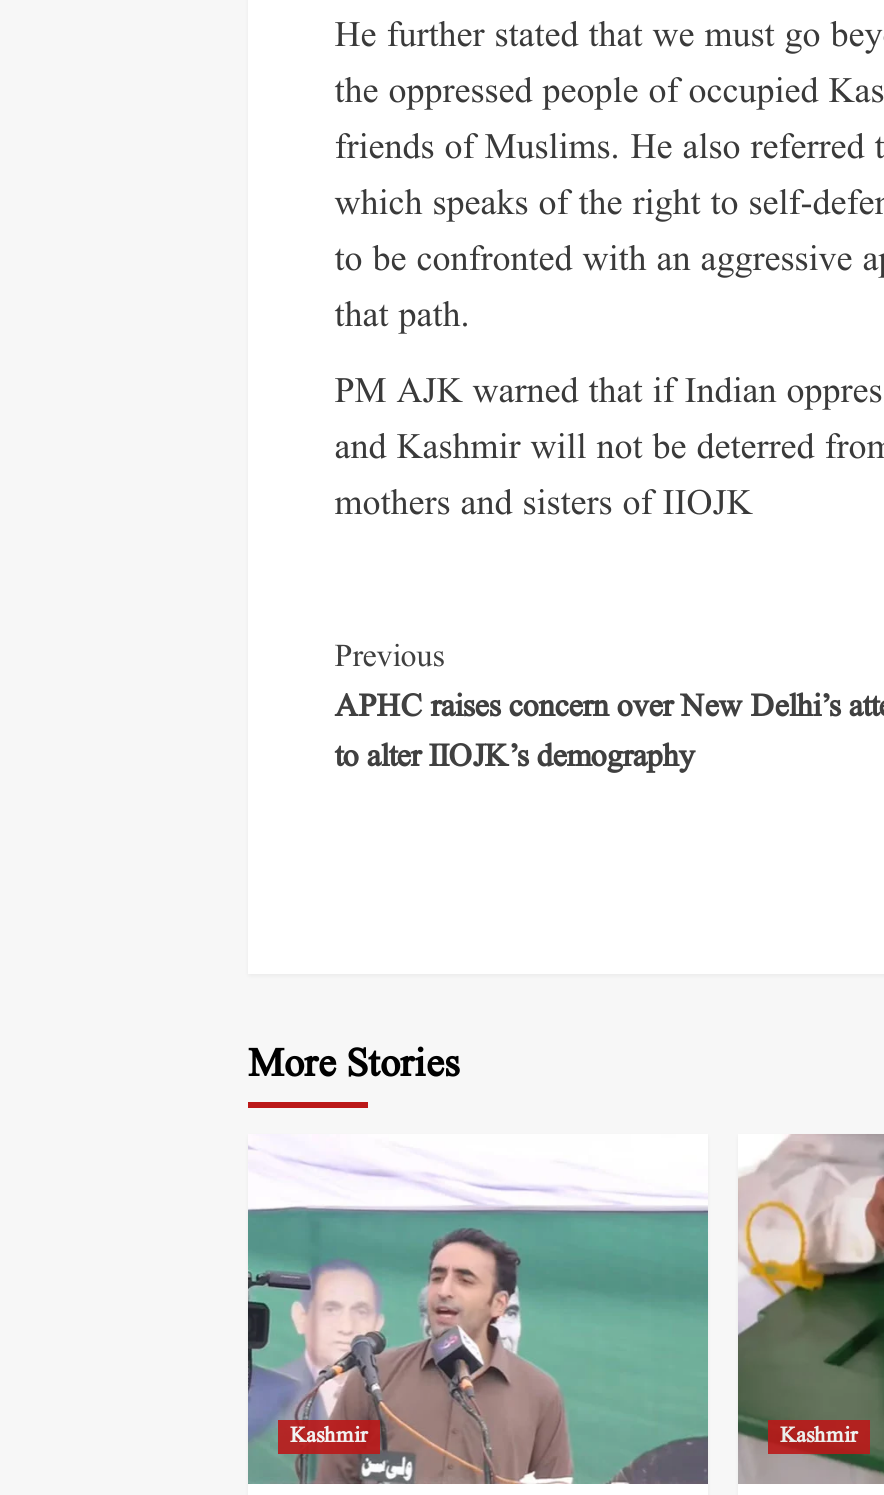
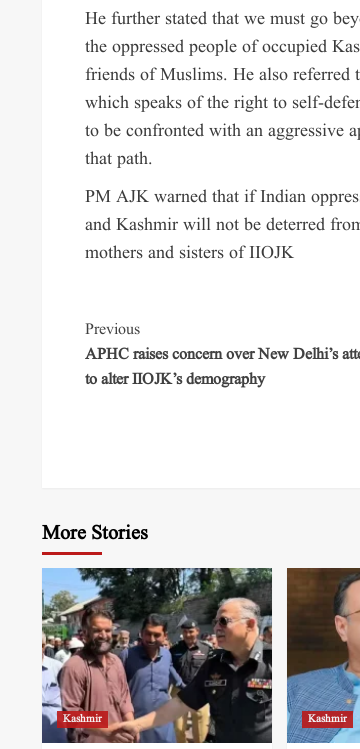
- [image]
+ [image]

- [image]
+ [image]
